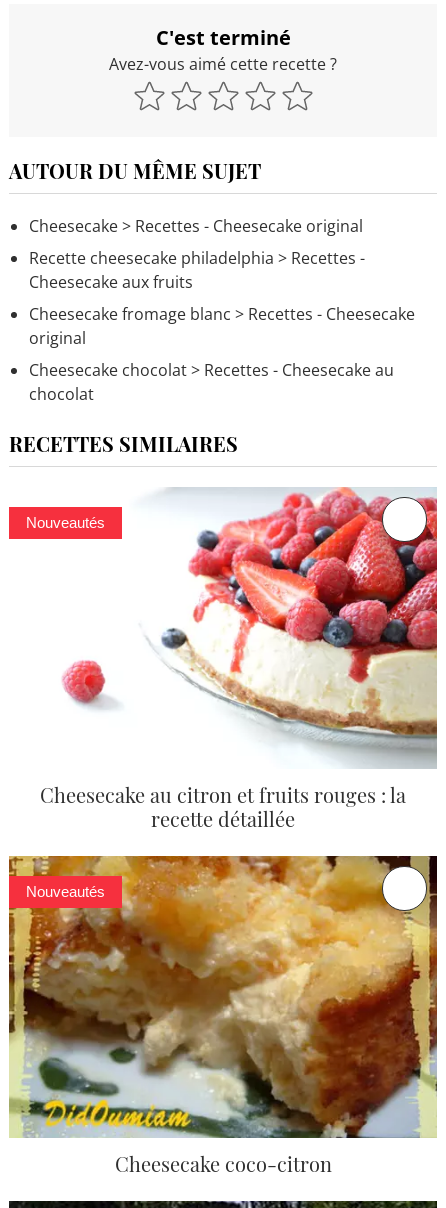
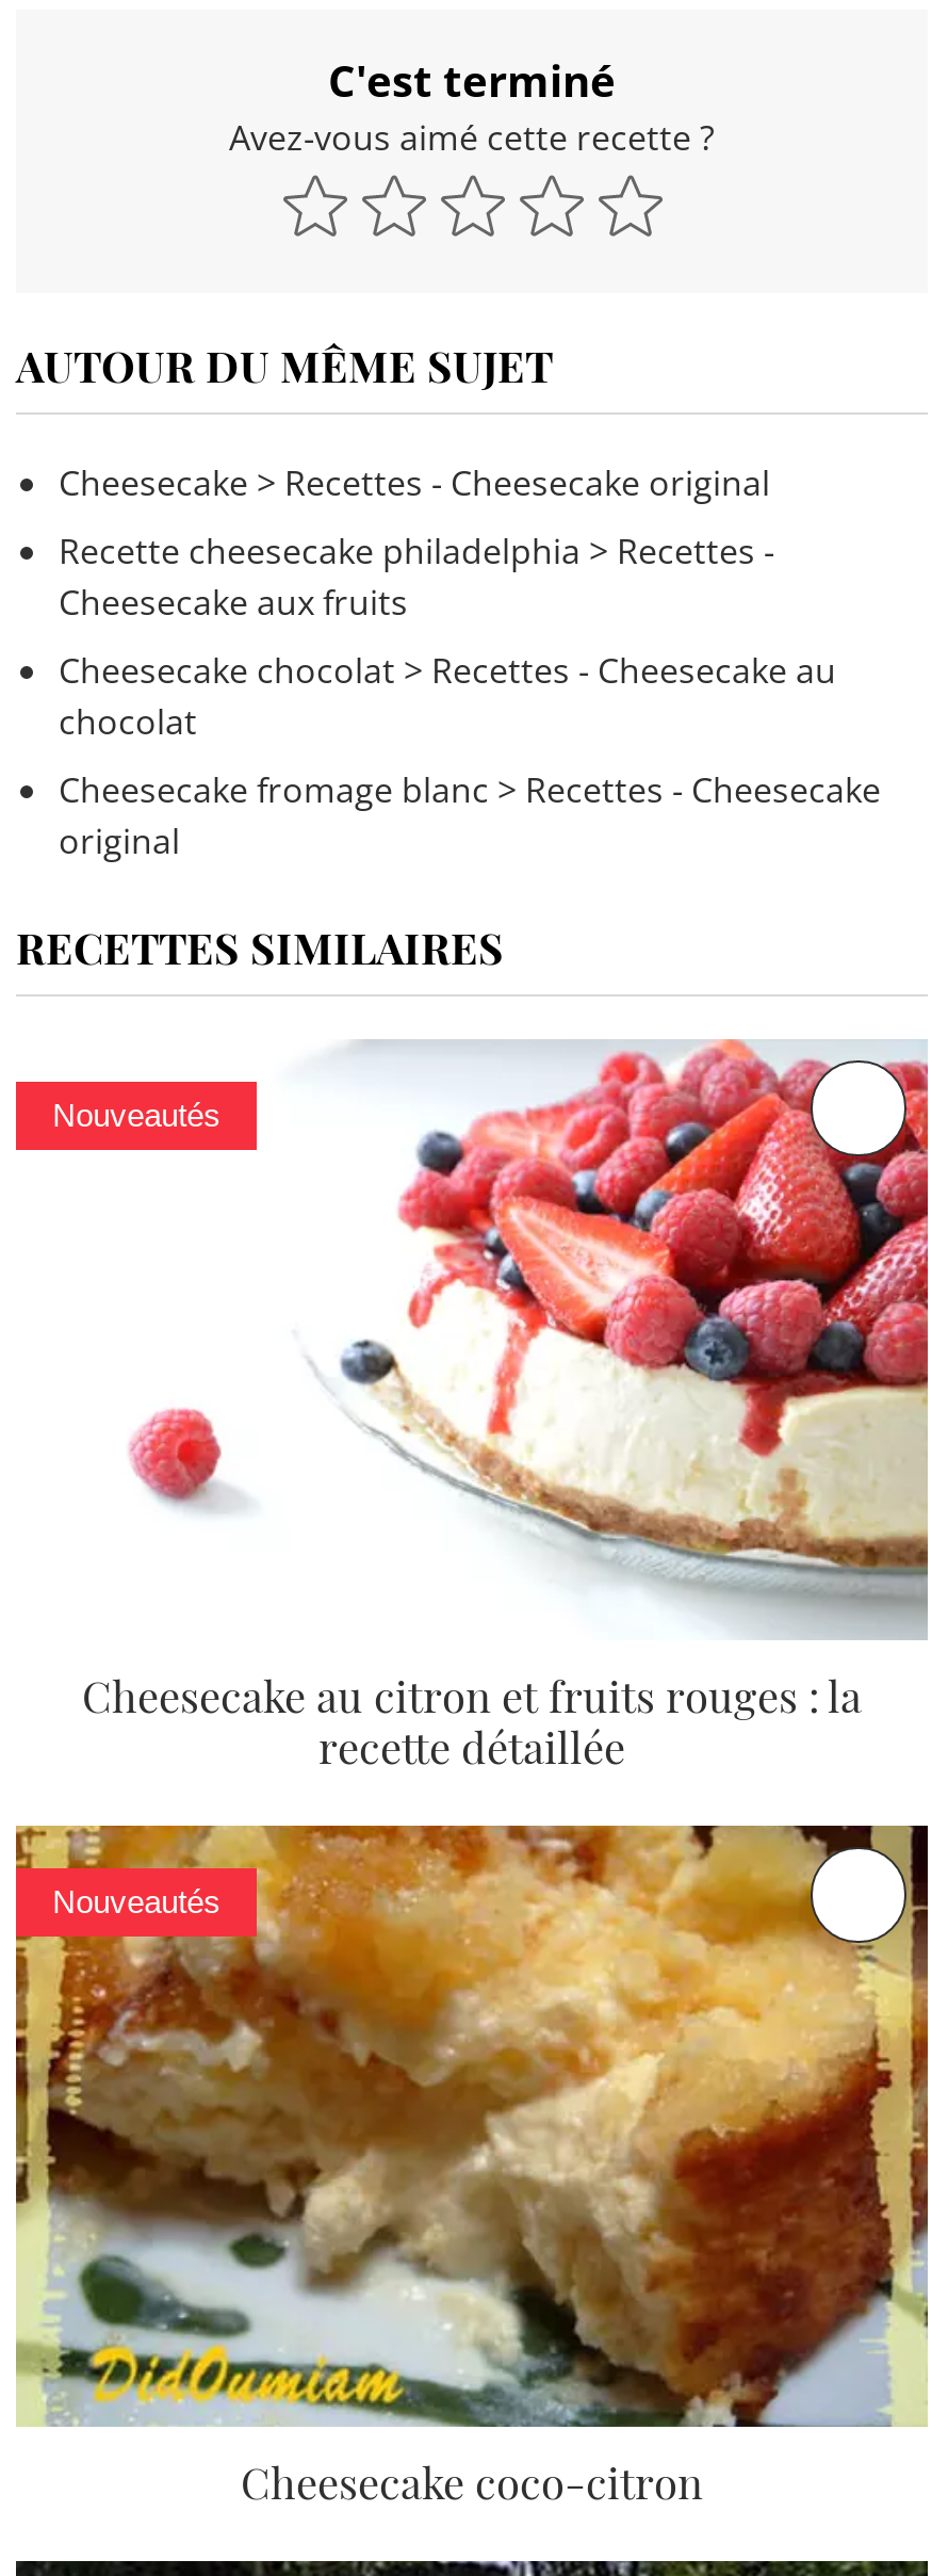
moved down: Cheesecake fromage blanc > Recettes - Cheesecake | original

moved up: Cheesecake chocolat > Recettes - Cheesecake au | chocolat
